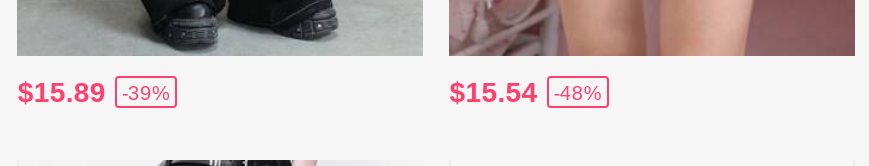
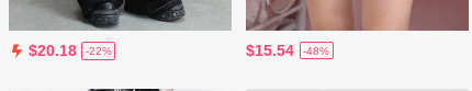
- $15.89
+ $20.18

- -39%
+ -22%
